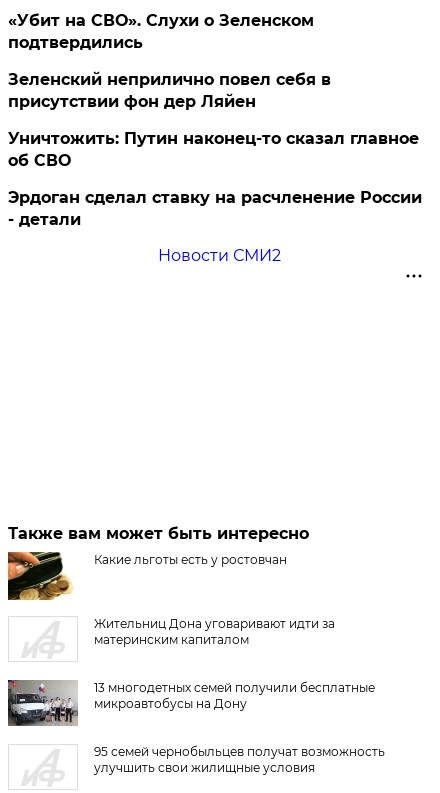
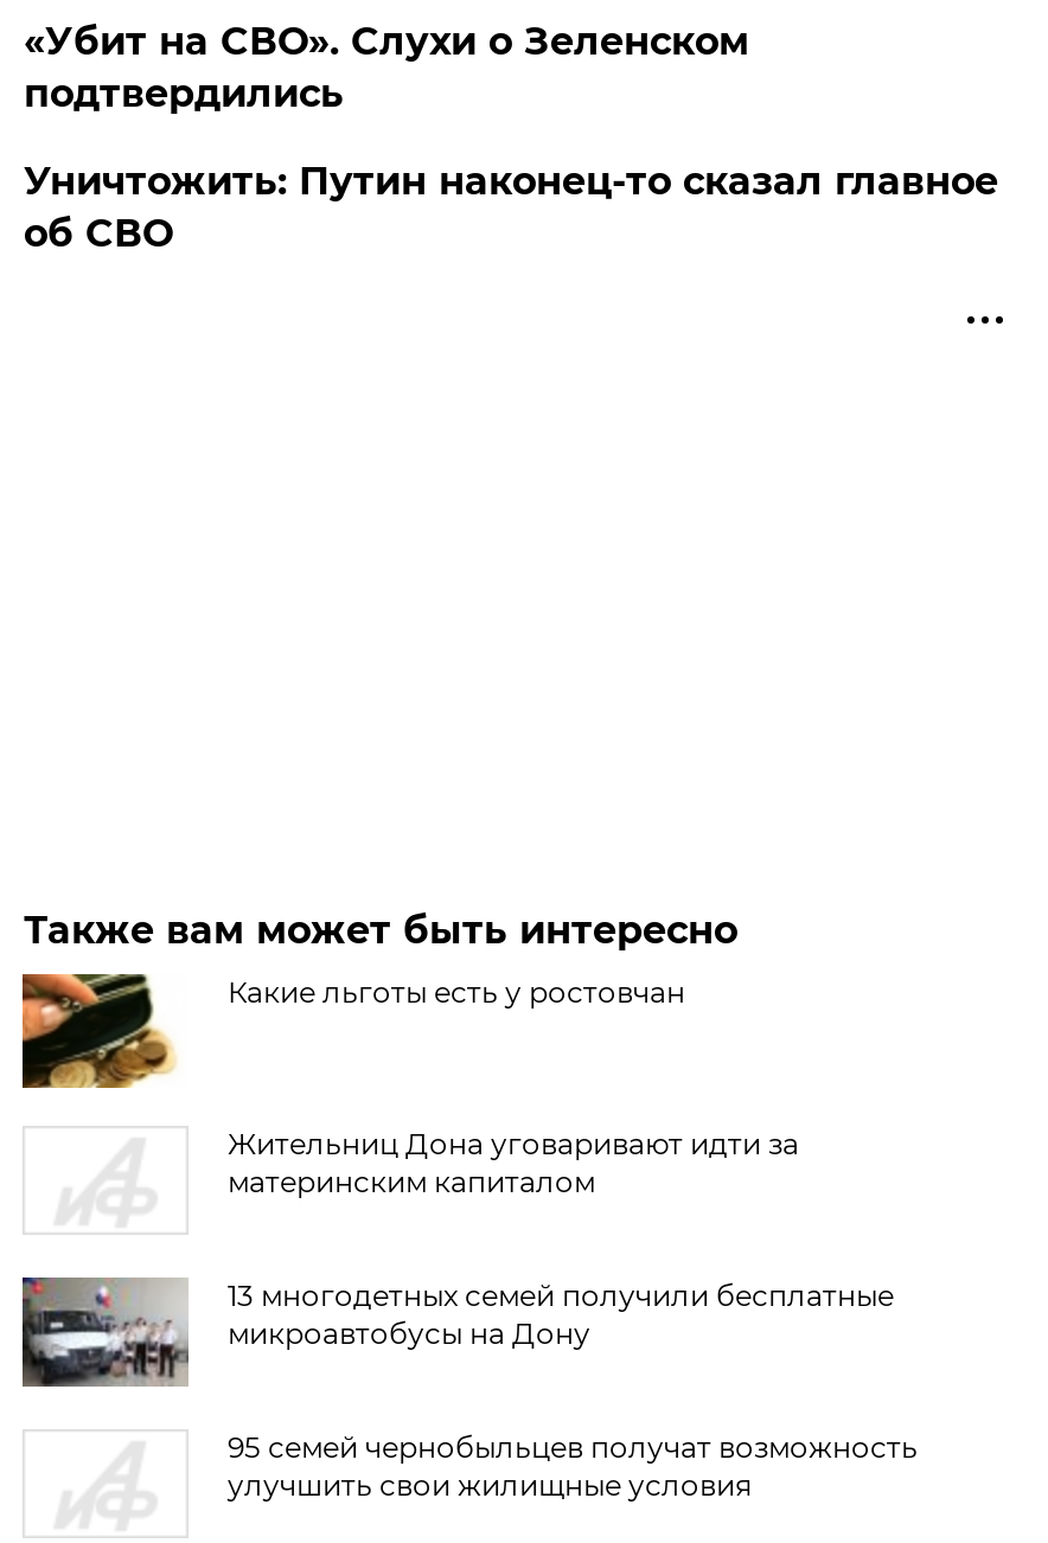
- Зеленский неприлично повел cебя в
- присутствии фон дер Ляйен

- Эрдоган сделал ставку на расчленение России
- - детали
- Новости СМИ2
